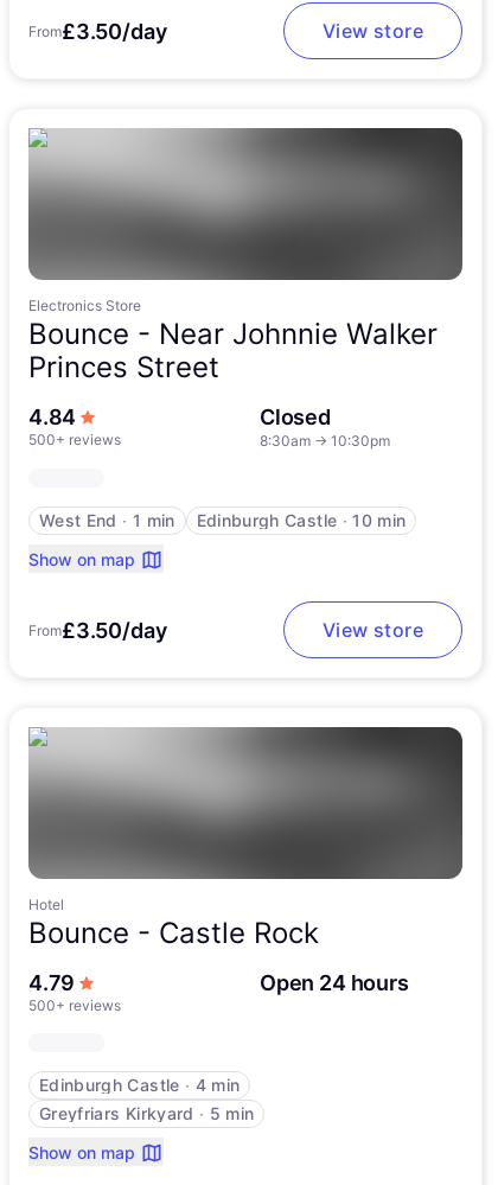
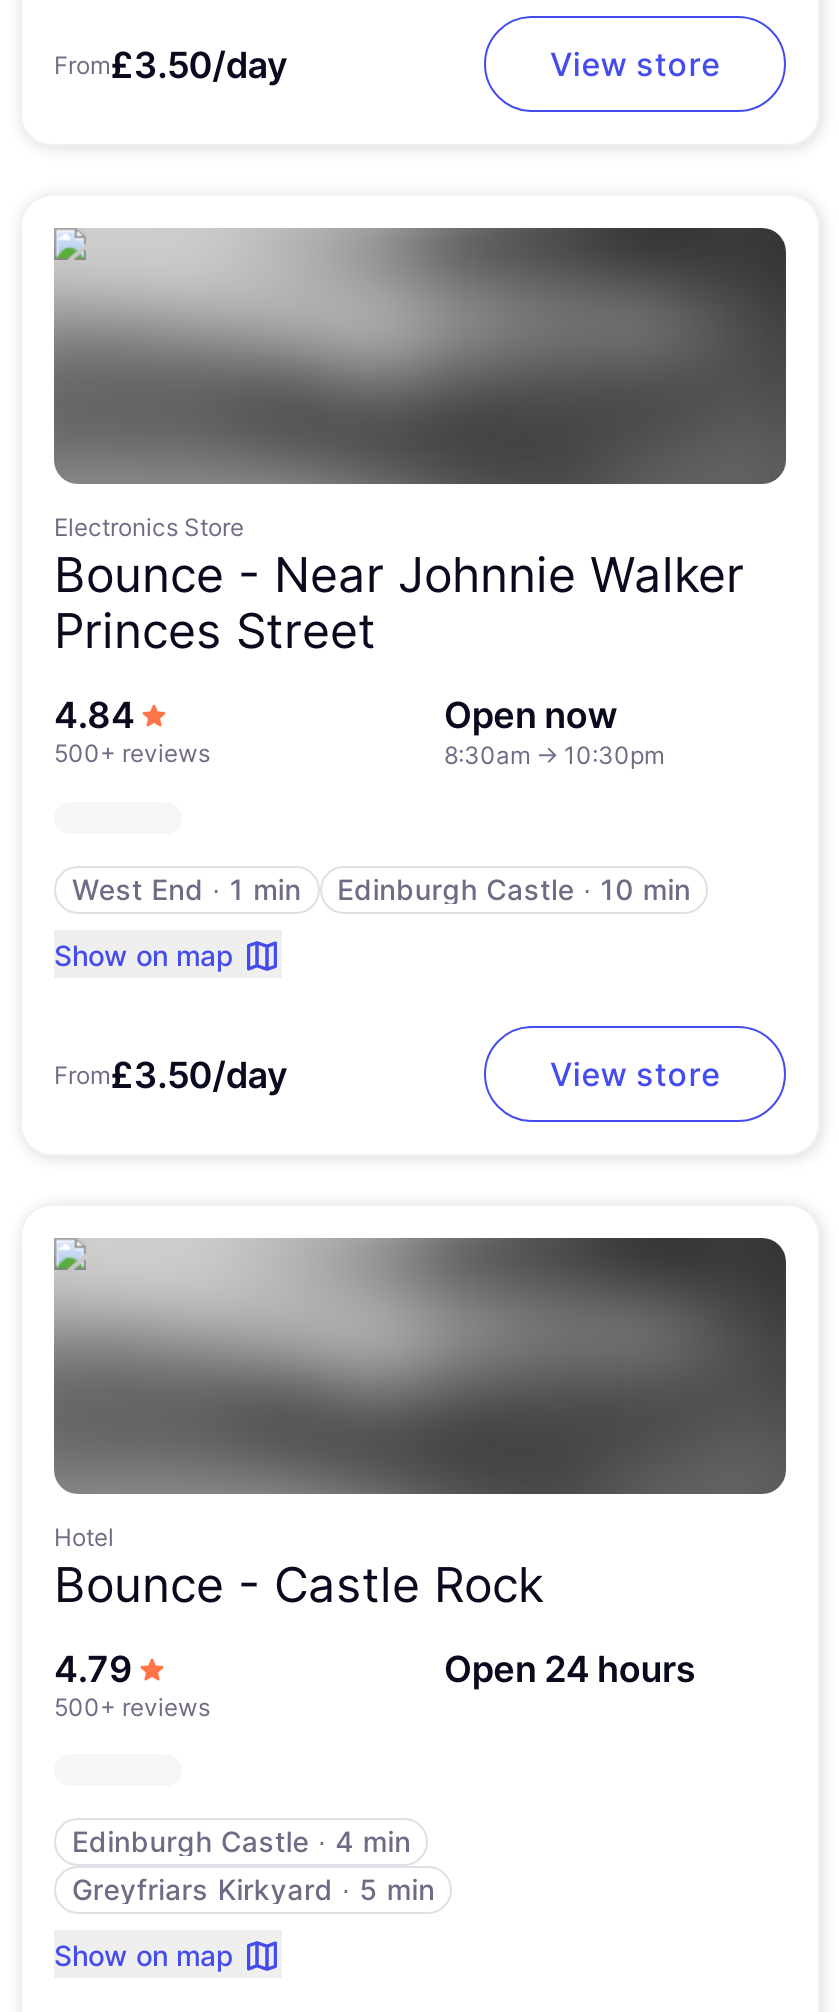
- Closed
+ Open now
